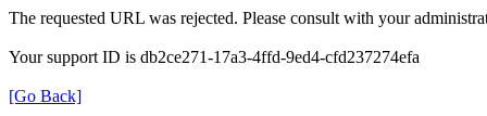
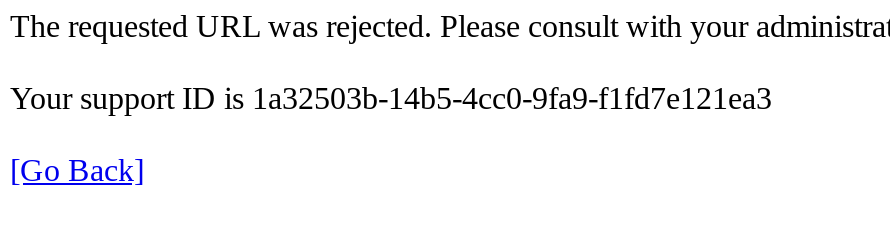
- Your support ID is db2ce271-17a3-4ffd-9ed4-cfd237274efa
+ Your support ID is 1a32503b-14b5-4cc0-9fa9-f1fd7e121ea3
